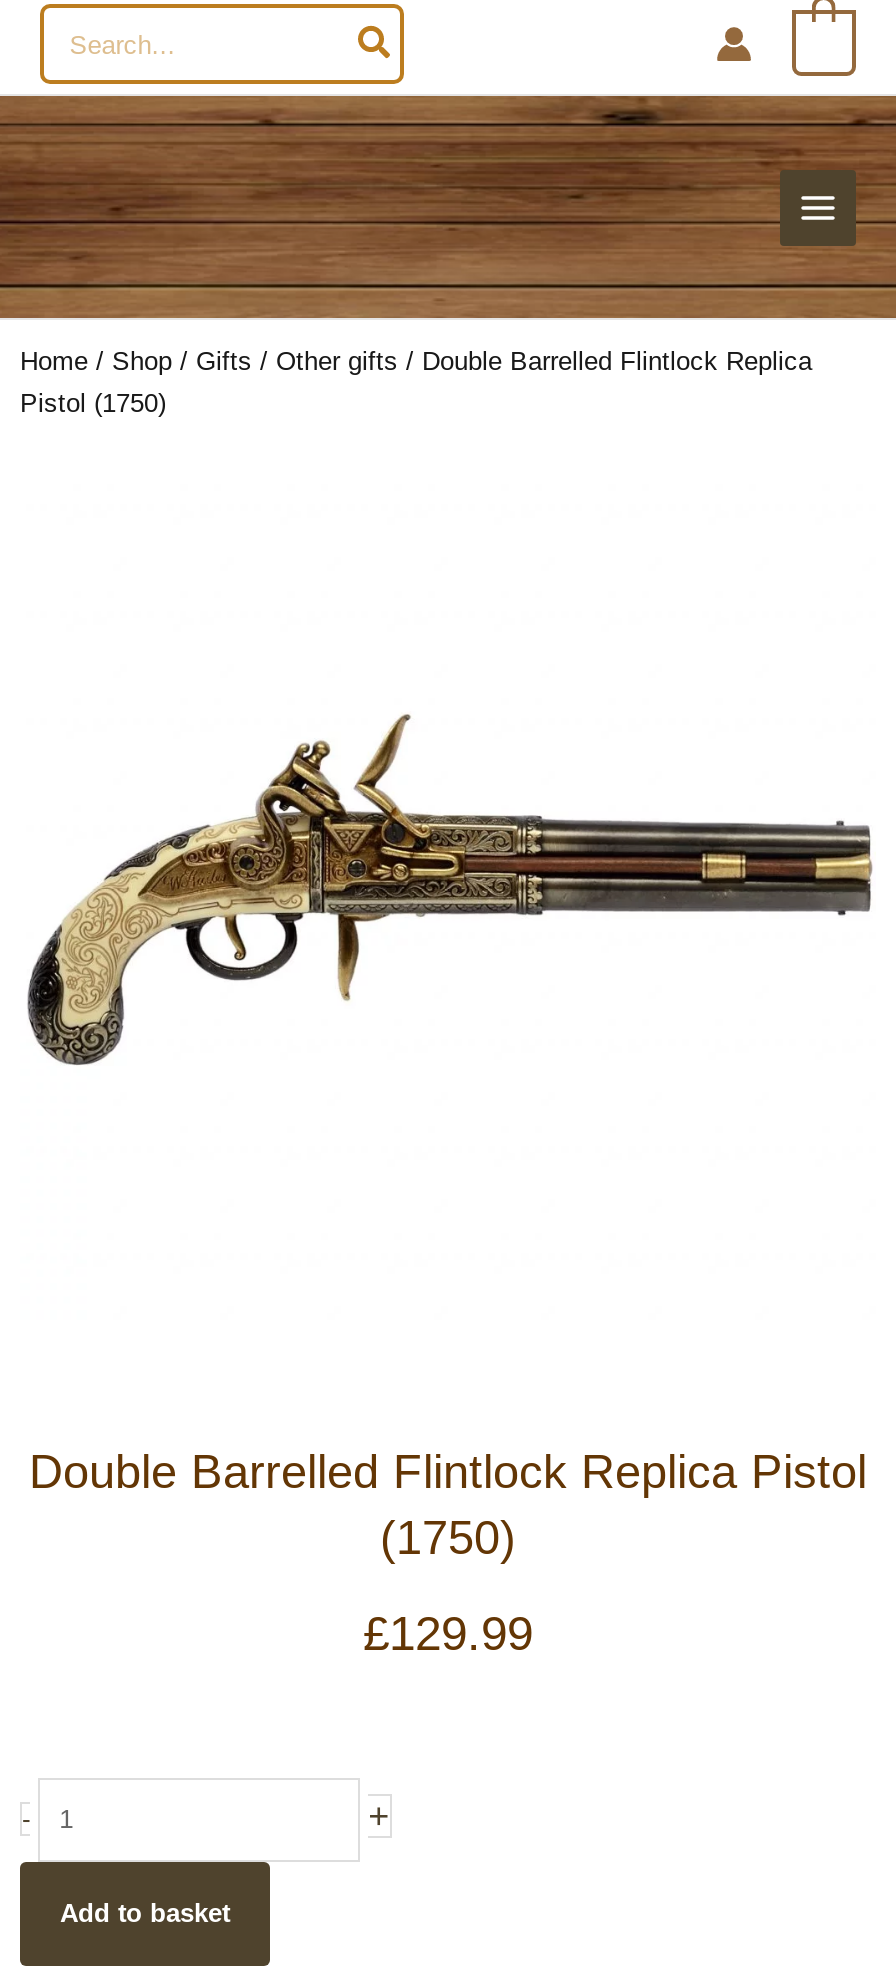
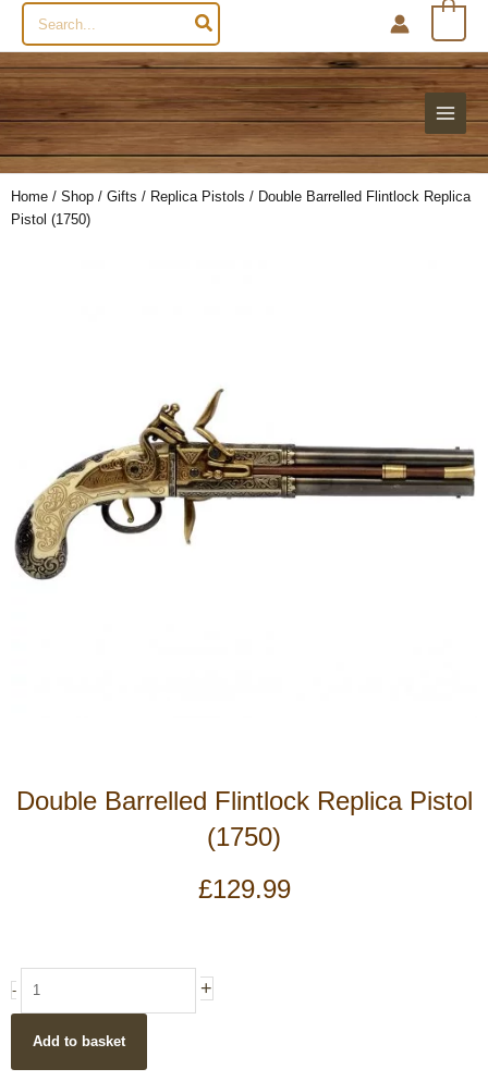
- Home / Shop / Gifts / Other gifts / Double Barrelled Flintlock Replica
+ Home / Shop / Gifts / Replica Pistols / Double Barrelled Flintlock Replica
